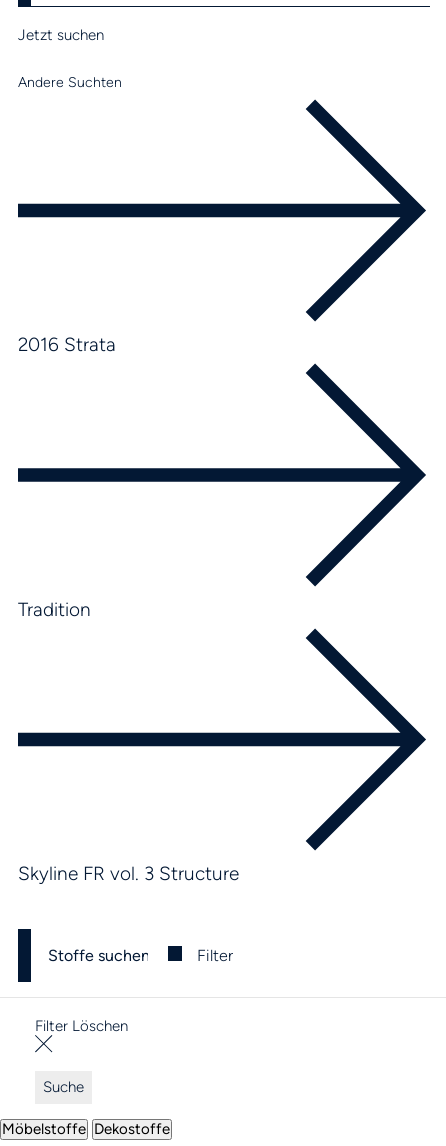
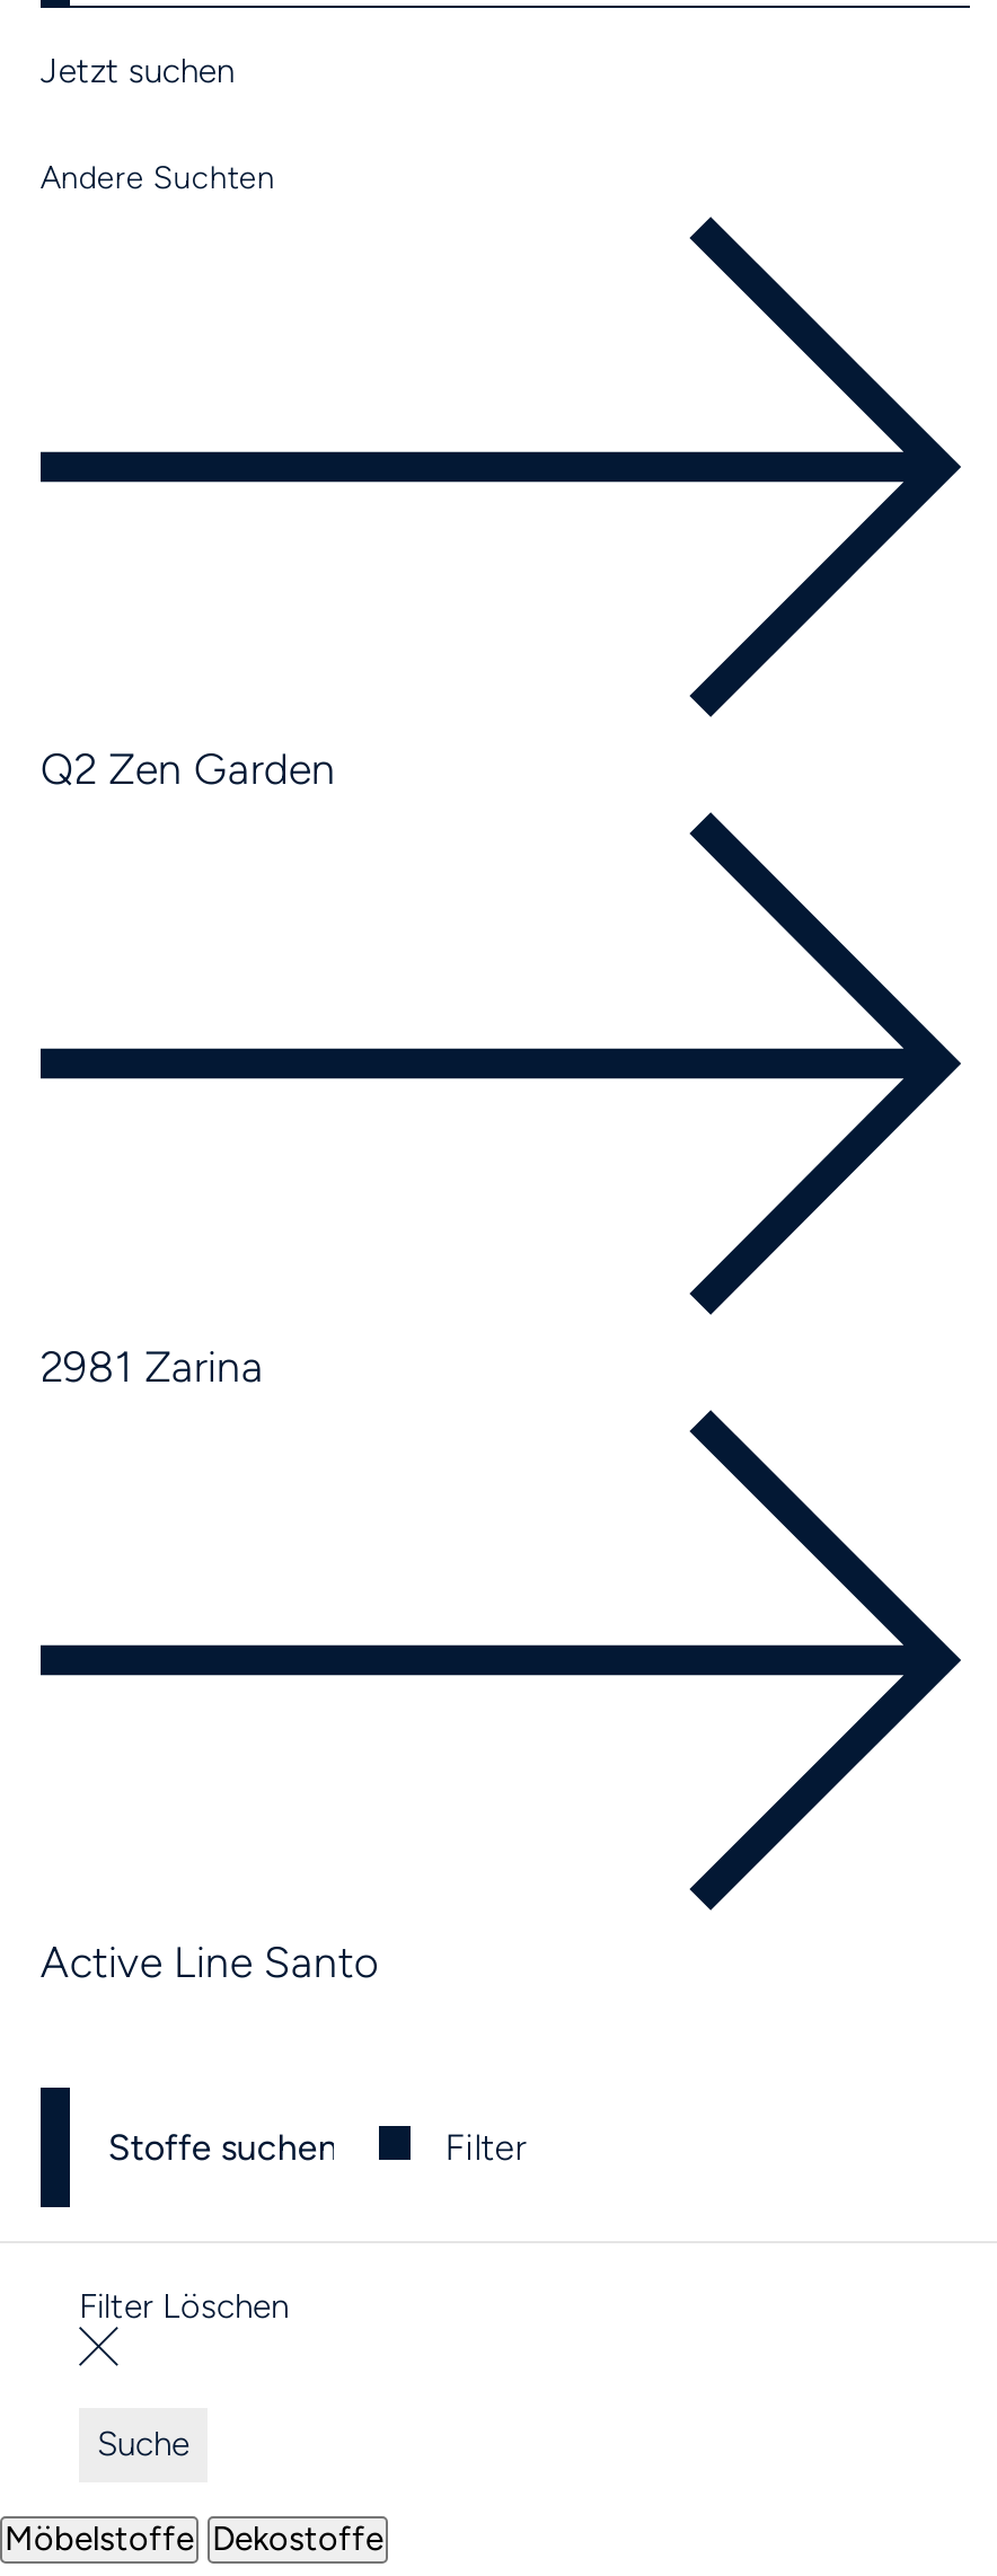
- 2016 Strata
+ Q2 Zen Garden

- Tradition
+ 2981 Zarina

- Skyline FR vol. 3 Structure
+ Active Line Santo
